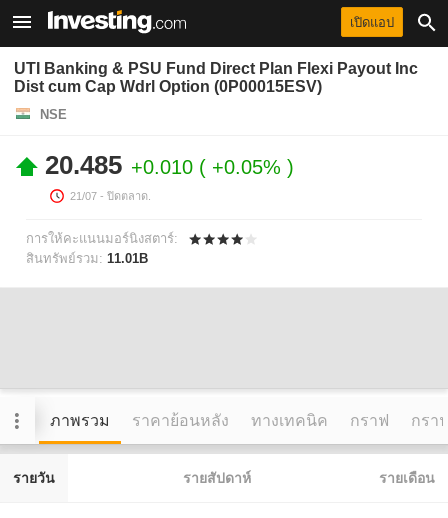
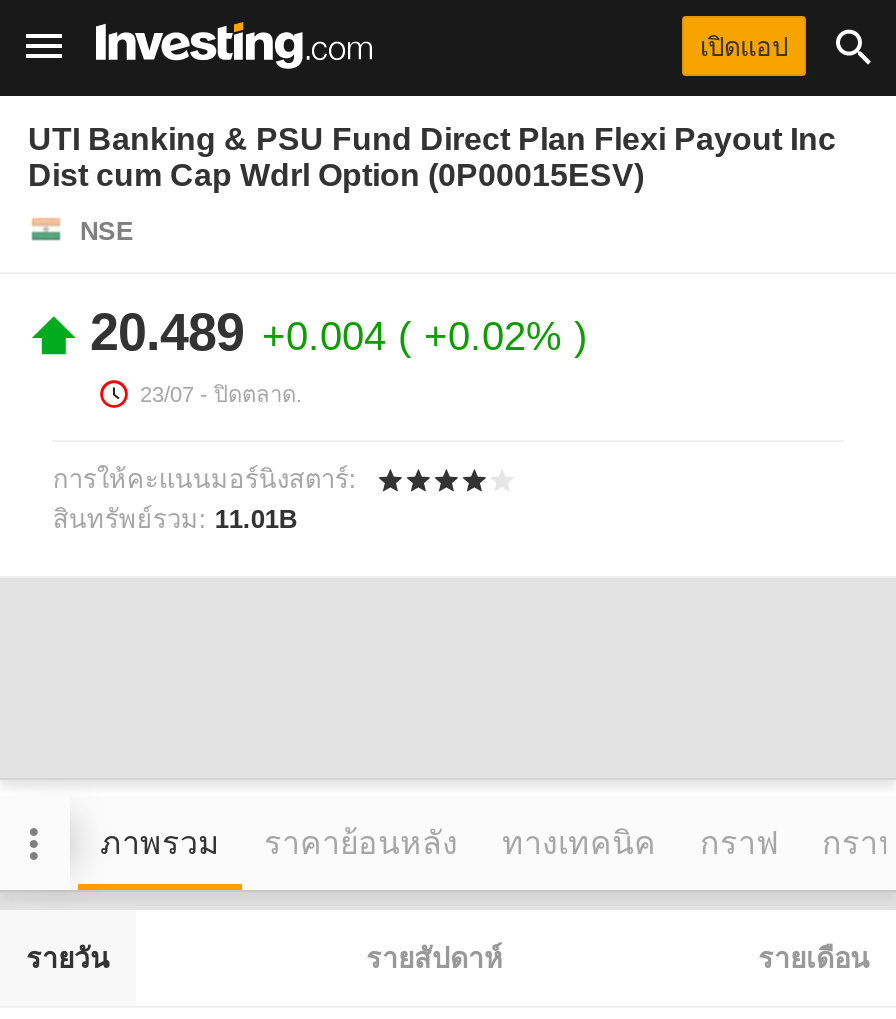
- 20.485 +0.010 +0.05%
+ 20.489 +0.004 +0.02%

- 21/07 - ปิดตลาด.
+ 23/07 - ปิดตลาด.
